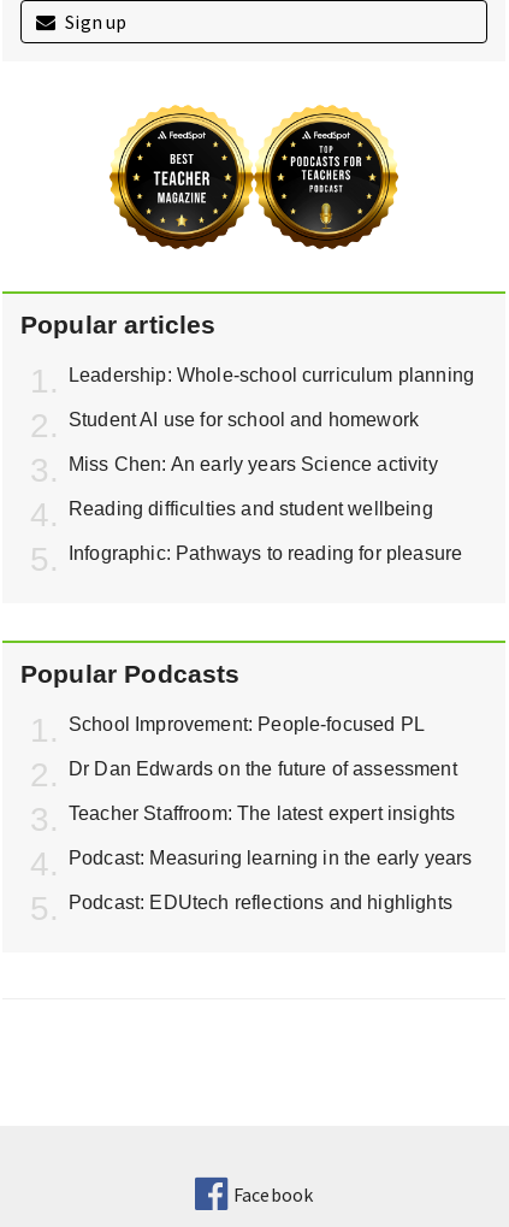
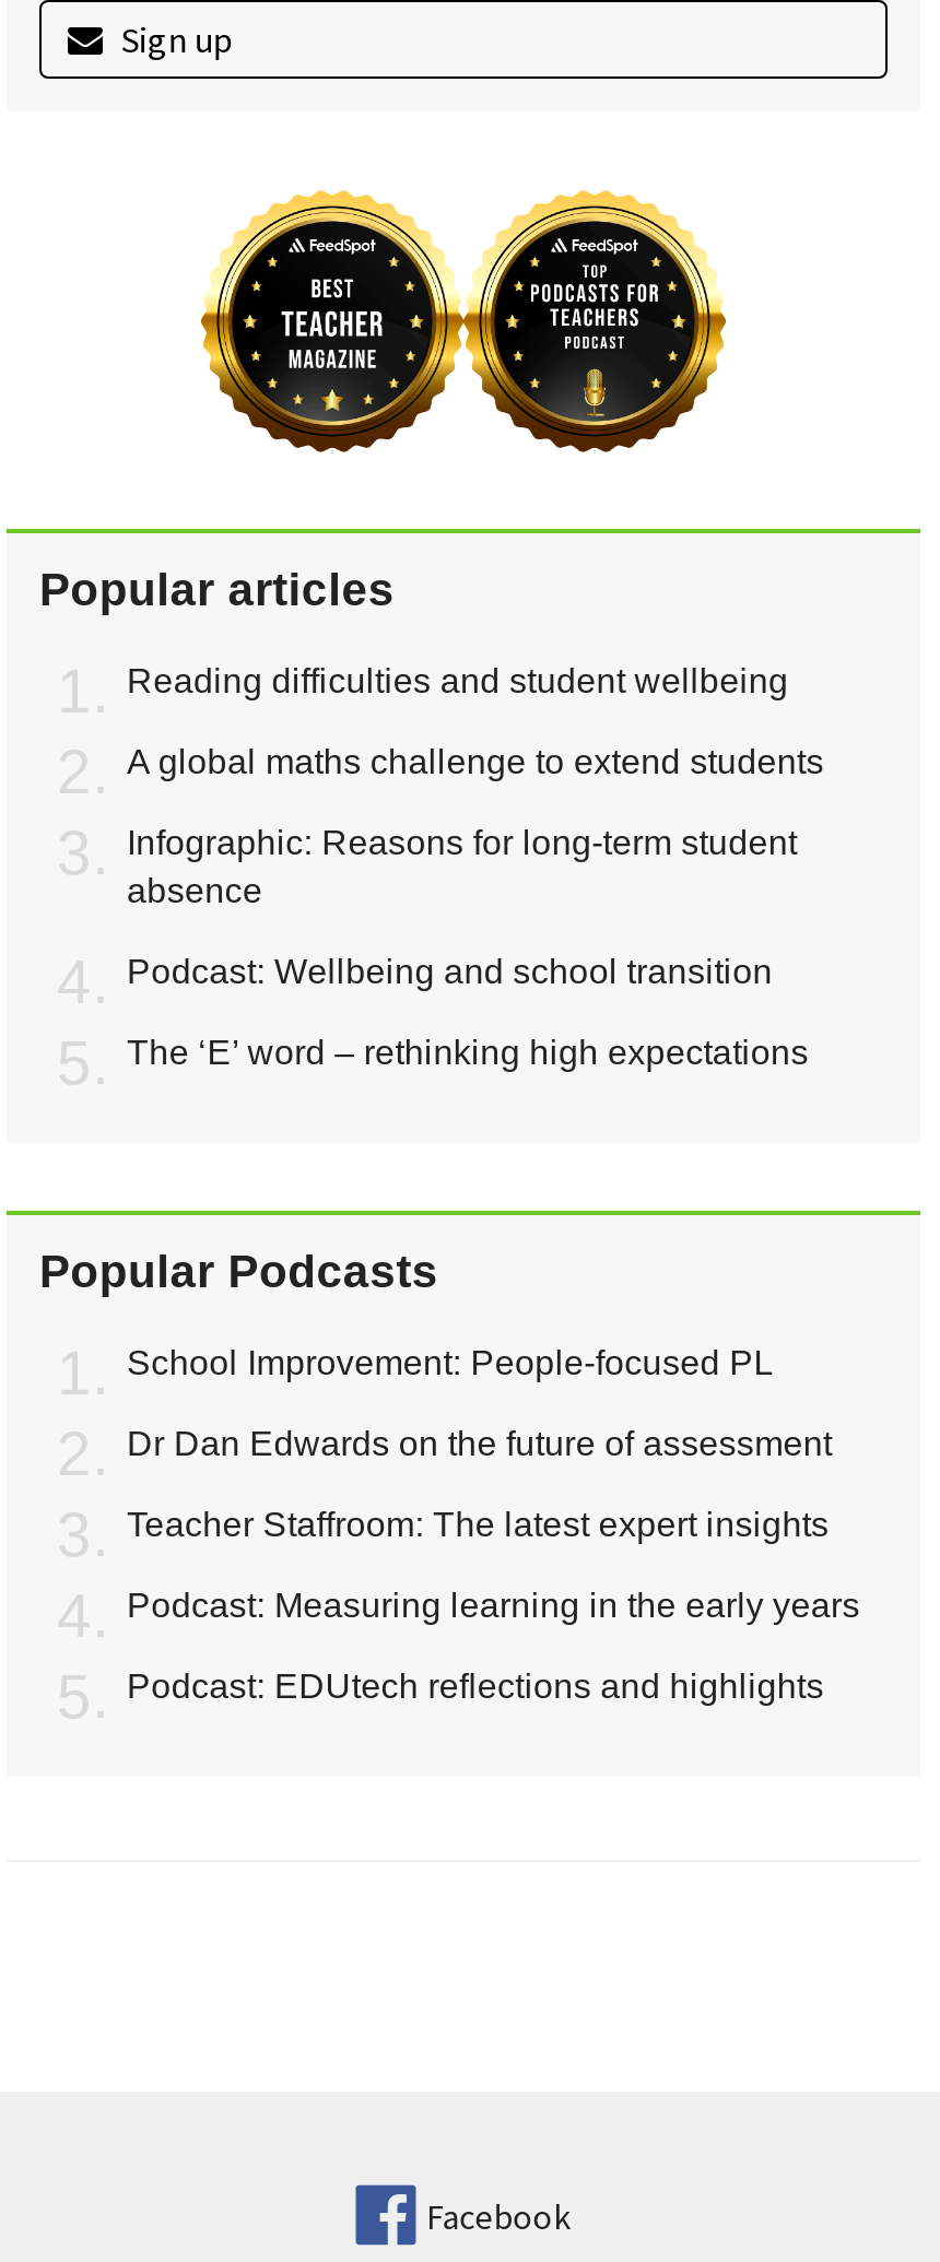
- Leadership: Whole-school curriculum planning
- Student AI use for school and homework
- Miss Chen: An early years Science activity

moved up: Reading difficulties and student wellbeing

- Infographic: Pathways to reading for pleasure
+ A global maths challenge to extend students
+ Infographic: Reasons for long-term student
+ absence
+ Podcast: Wellbeing and school transition
+ The ‘E’ word – rethinking high expectations
